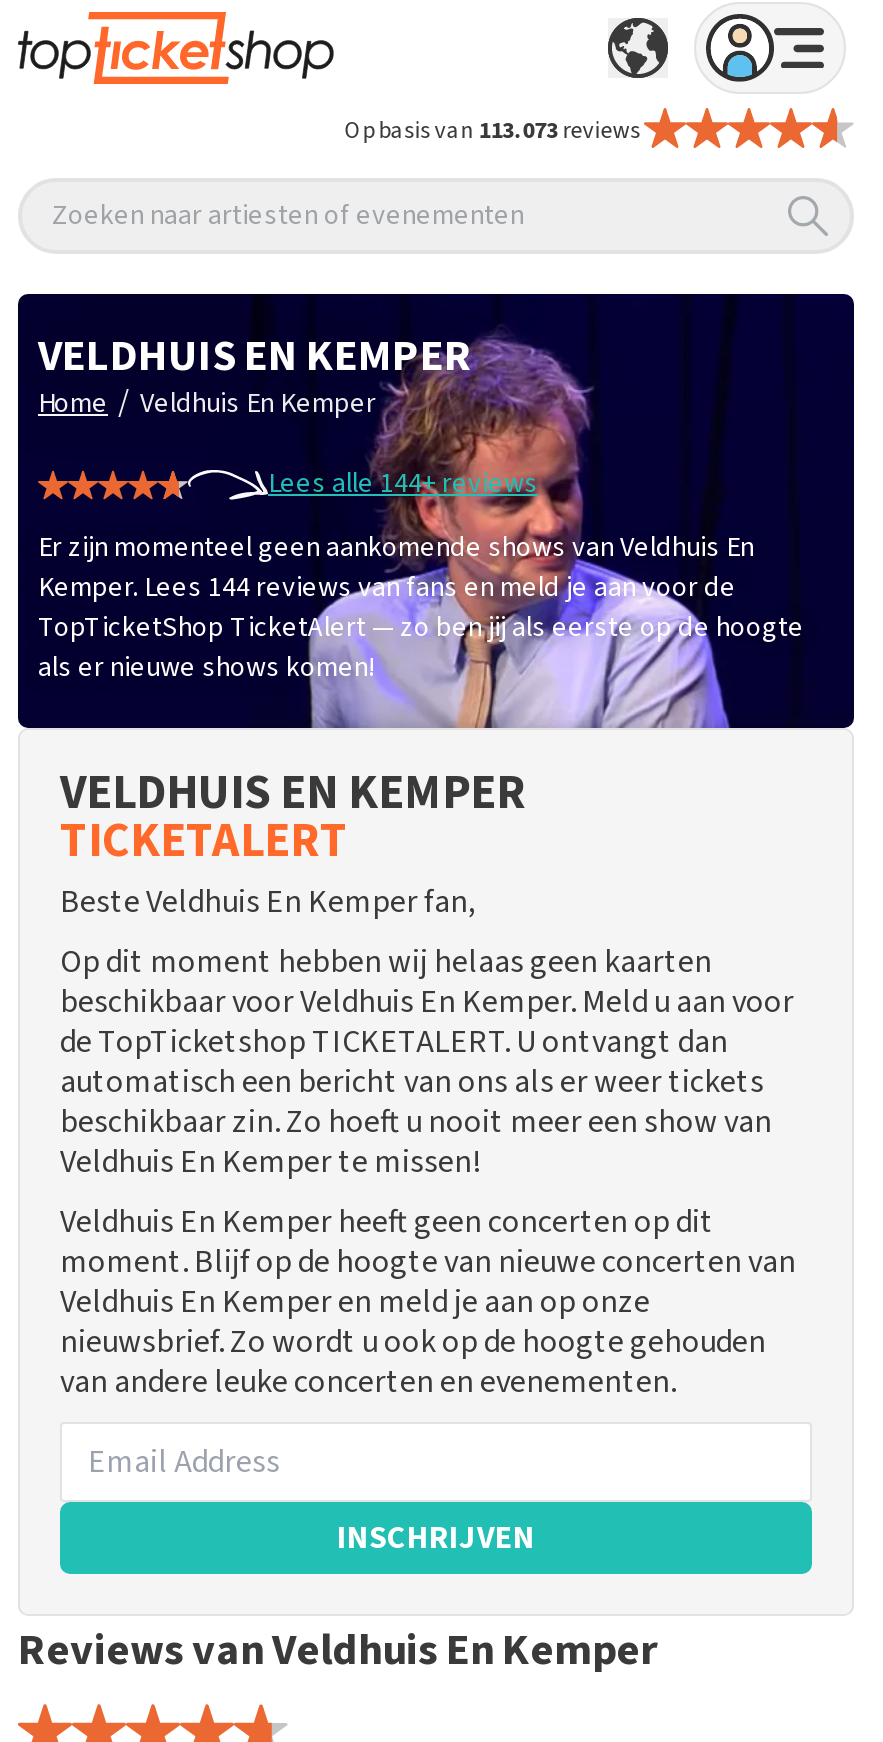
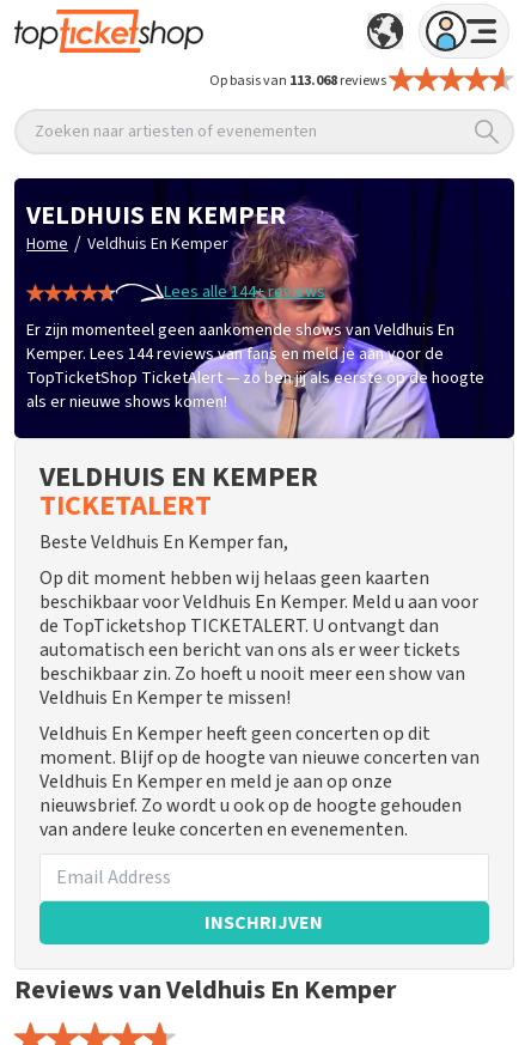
- Op basis van 113.073 reviews
+ Op basis van 113.068 reviews
